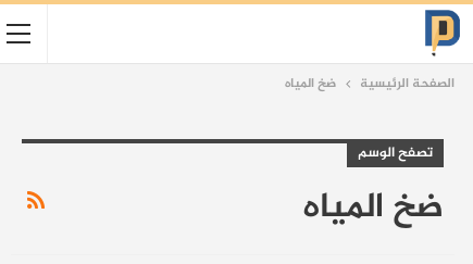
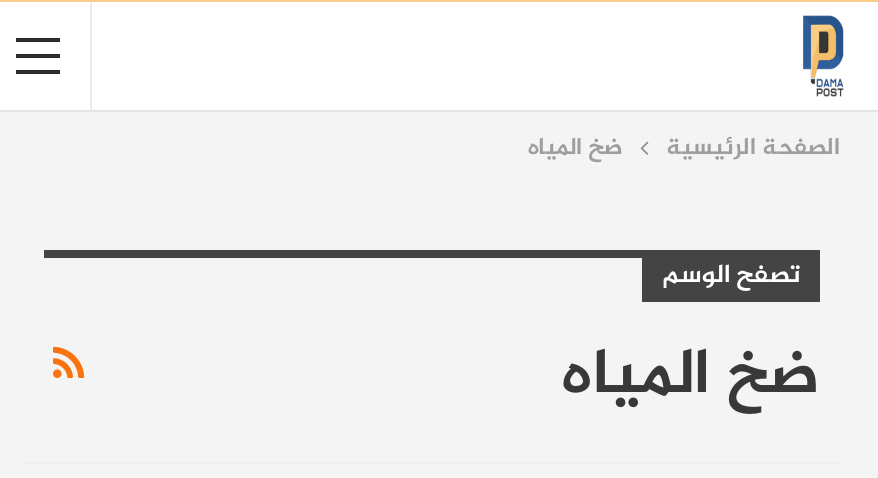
- [image]
+ [image]
